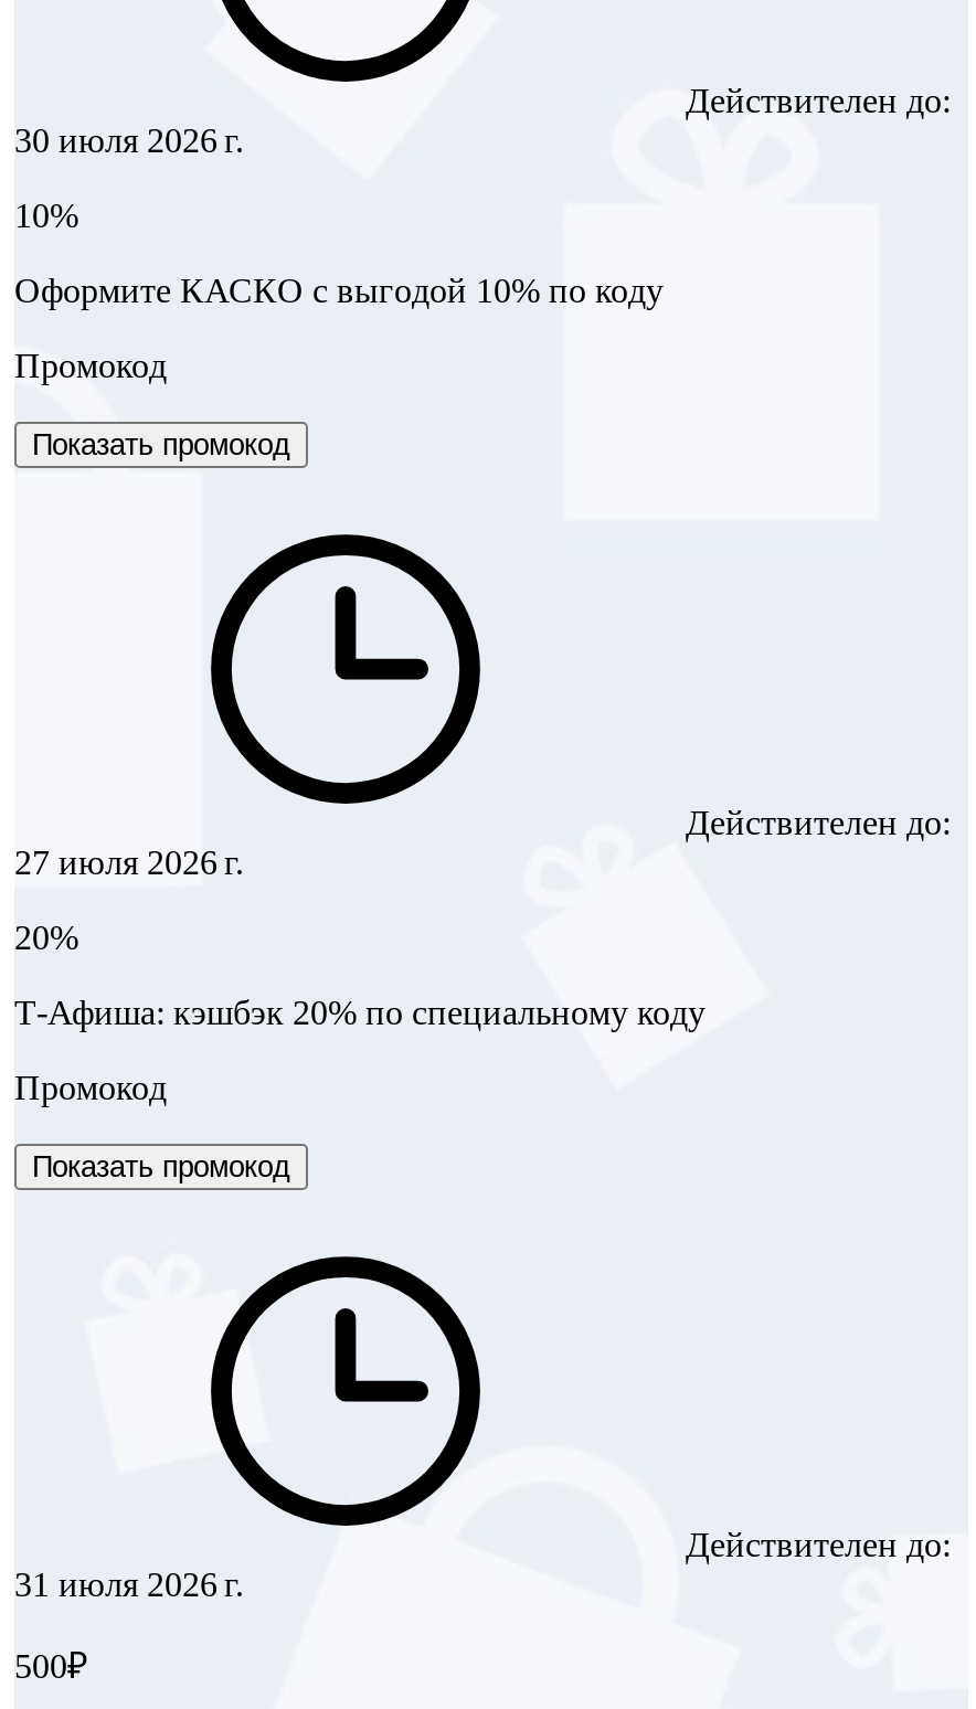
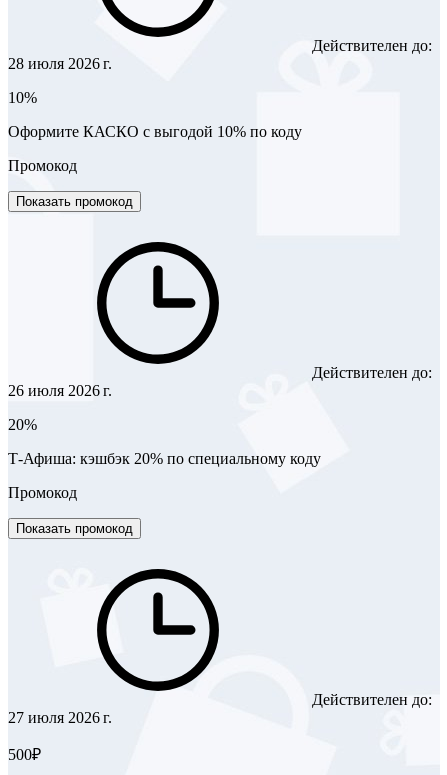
- 30 июля 2026 г.
+ 28 июля 2026 г.

- 27 июля 2026 г.
+ 26 июля 2026 г.

- 31 июля 2026 г.
+ 27 июля 2026 г.
